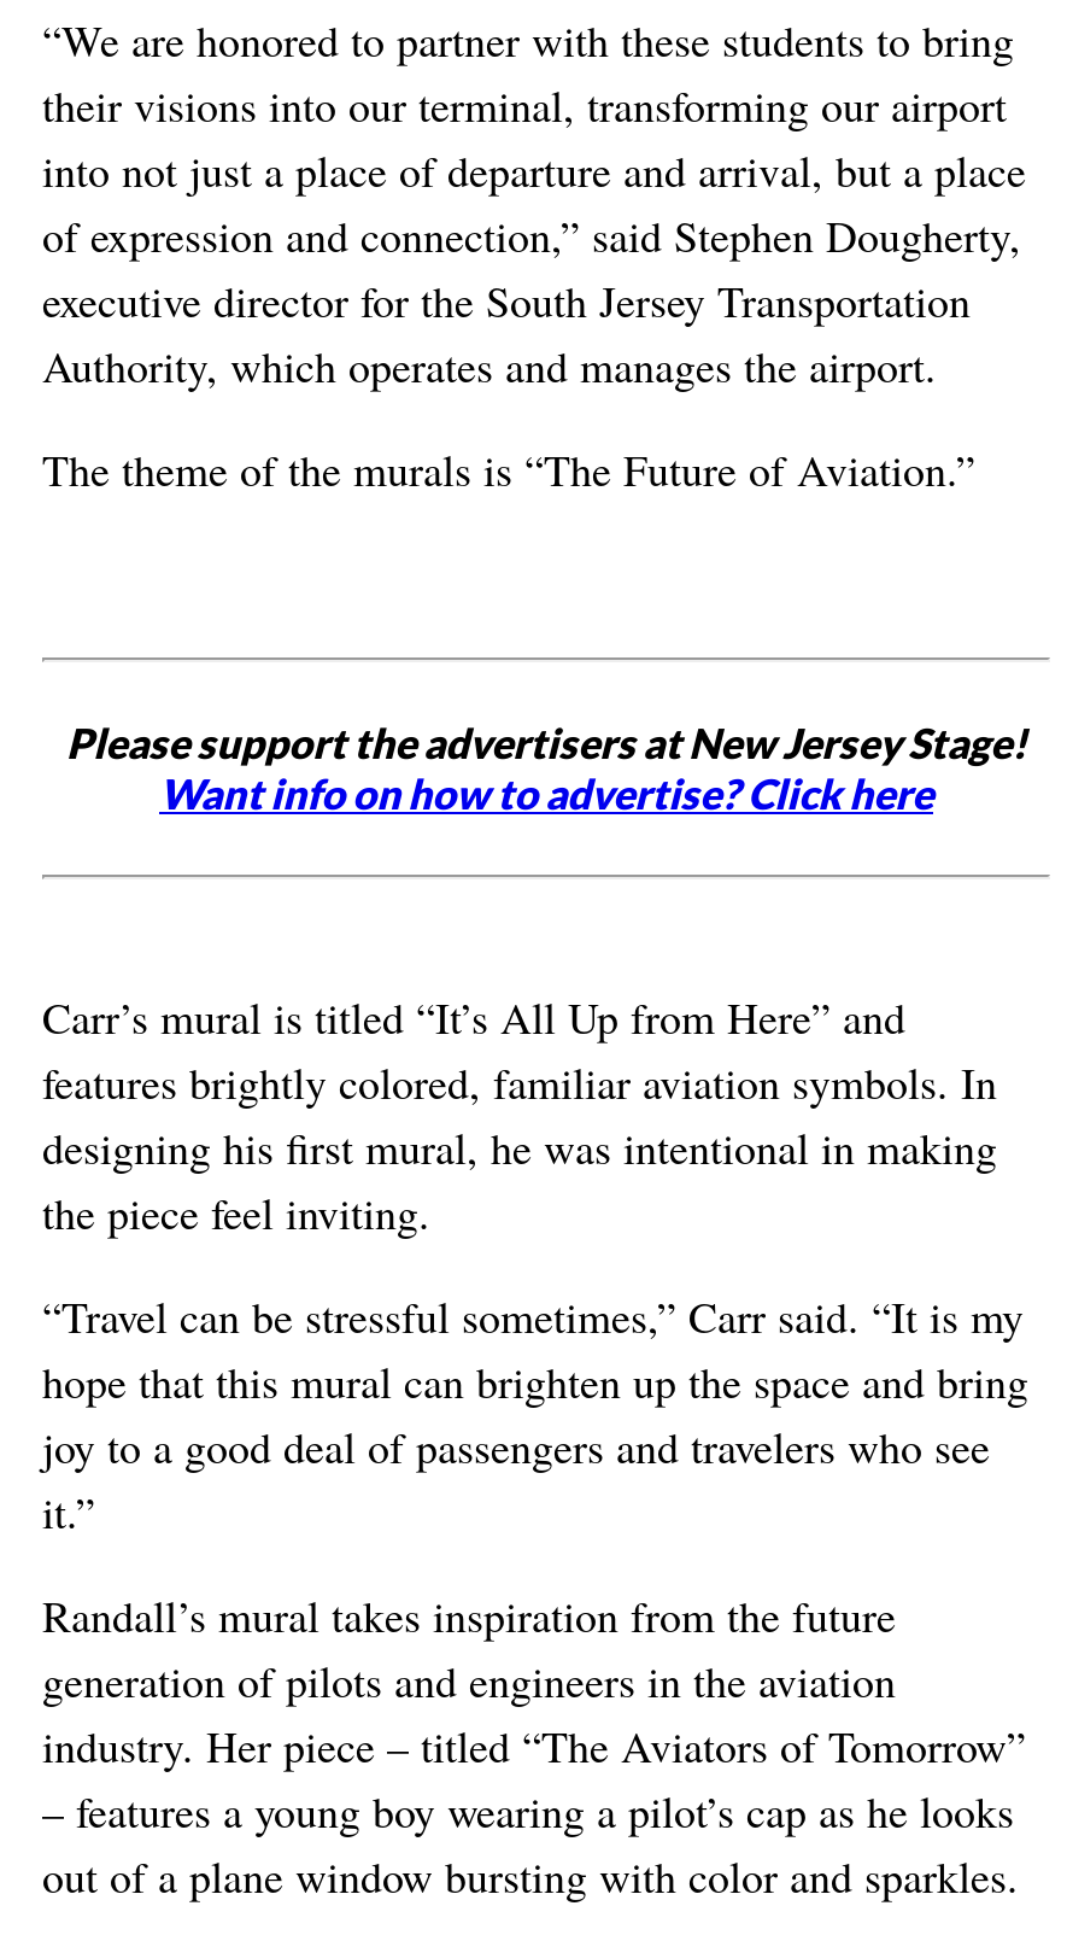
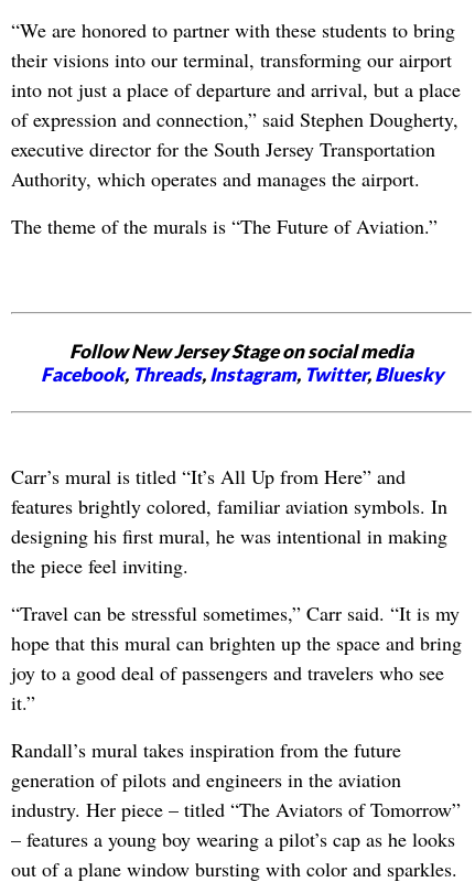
- Please support the advertisers at New Jersey Stage!
- Want info on how to advertise? Click here
+ Follow New Jersey Stage on social media
+ Facebook, Threads, Instagram, Twitter, Bluesky
